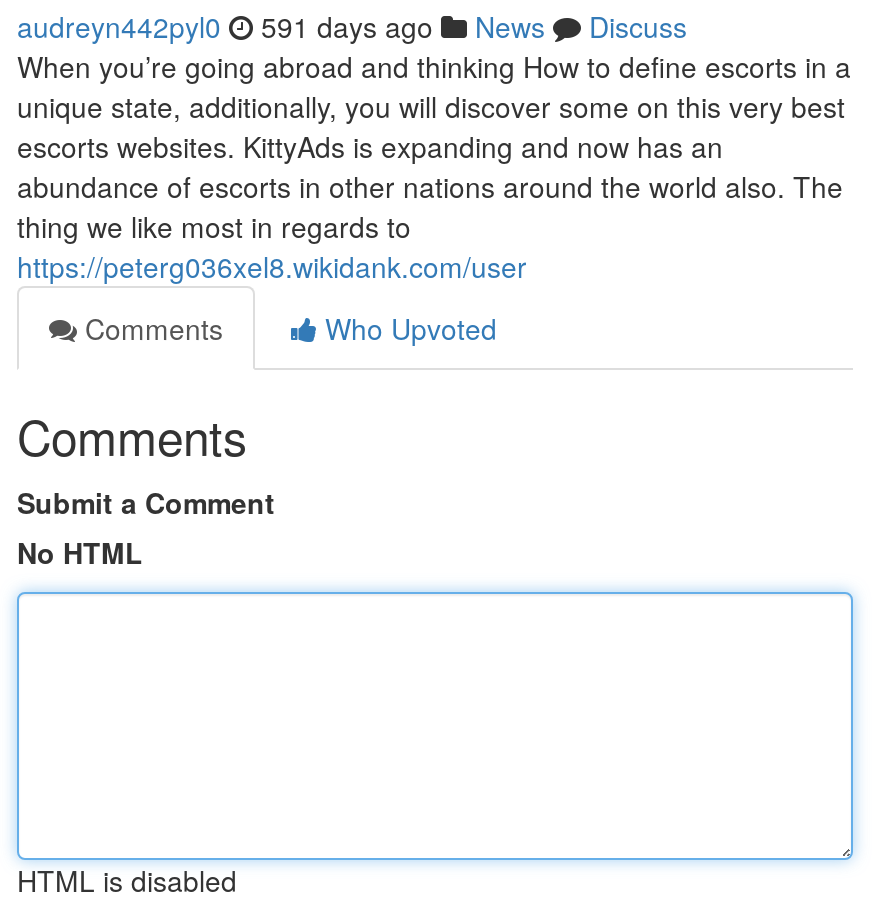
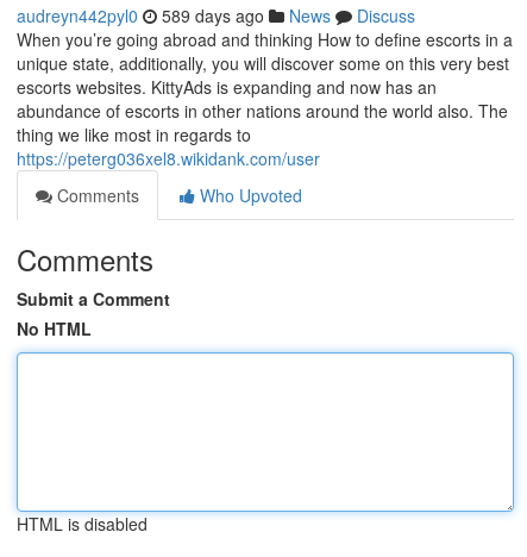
- audreyn442pyl0 591 days ago News Discuss
+ audreyn442pyl0 589 days ago News Discuss
